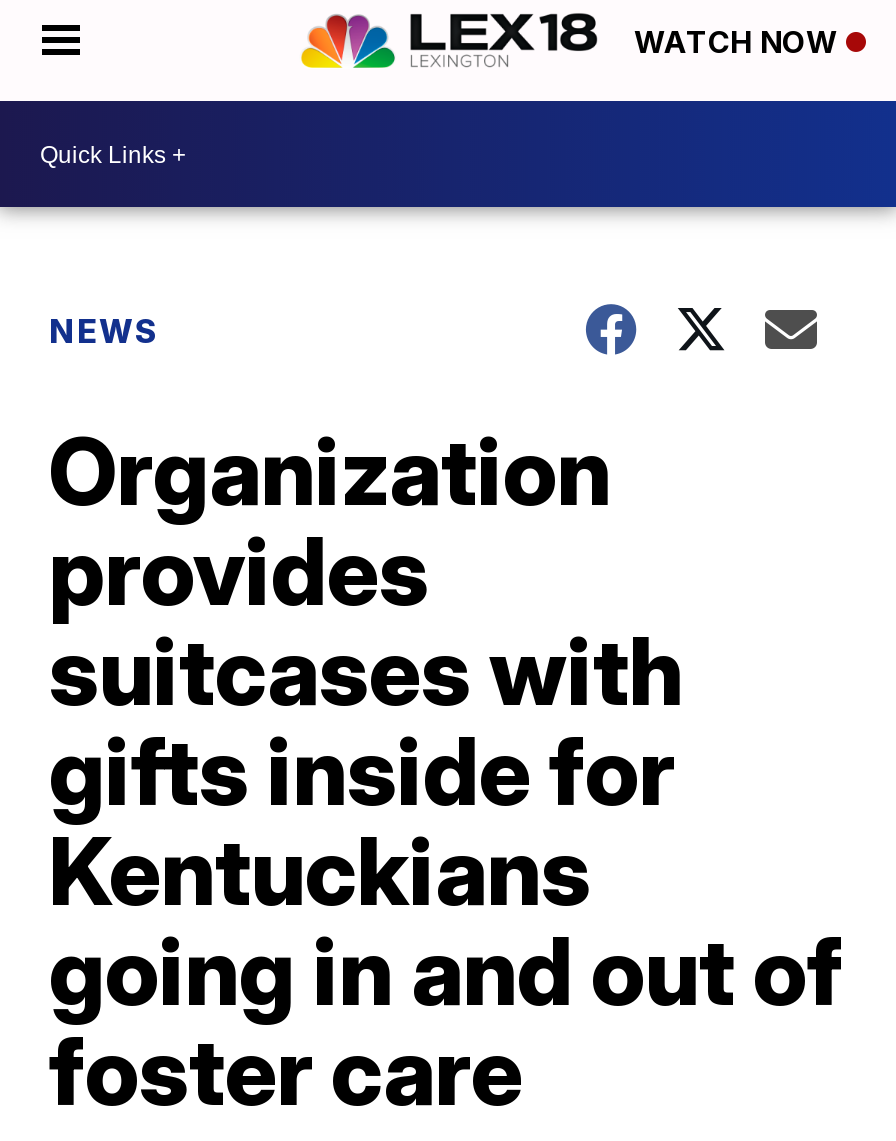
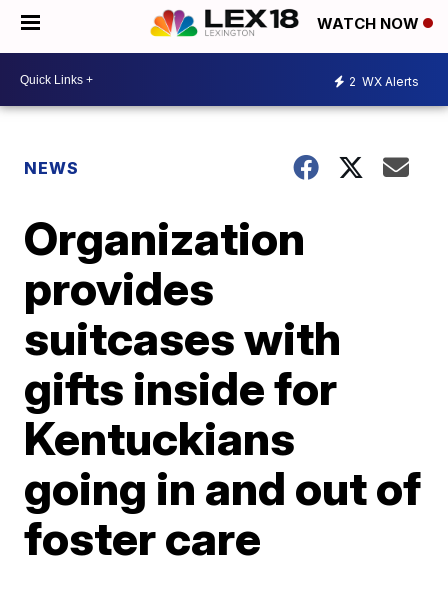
+ 2 WX Alerts
